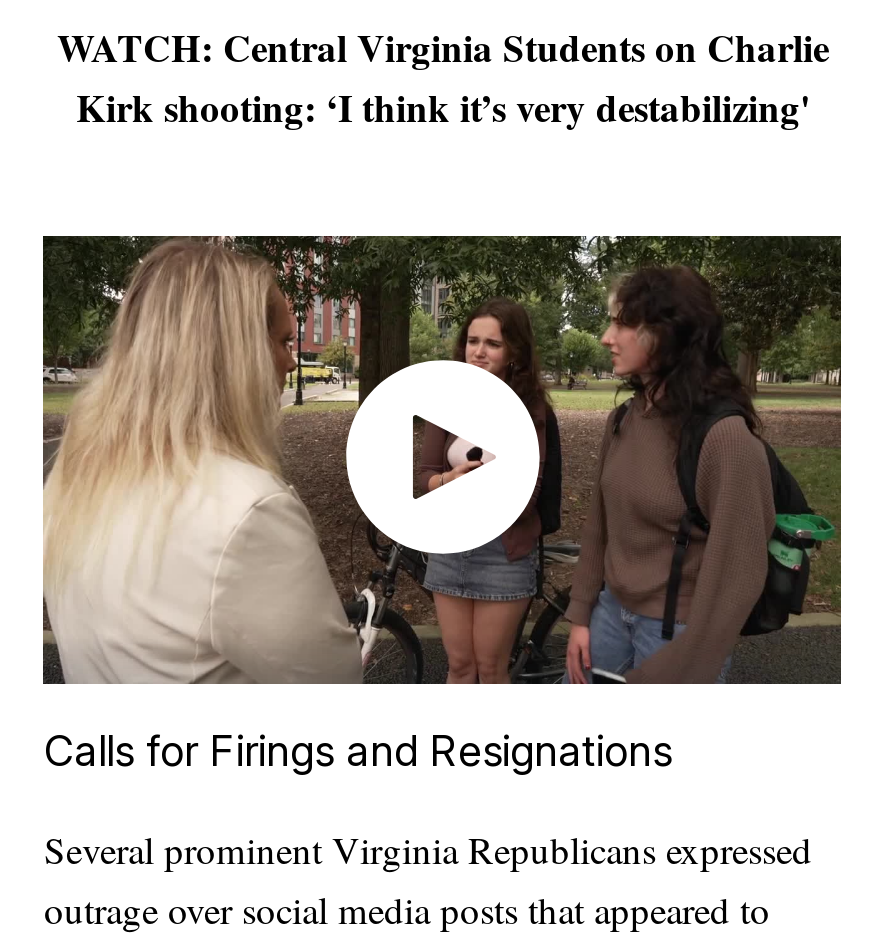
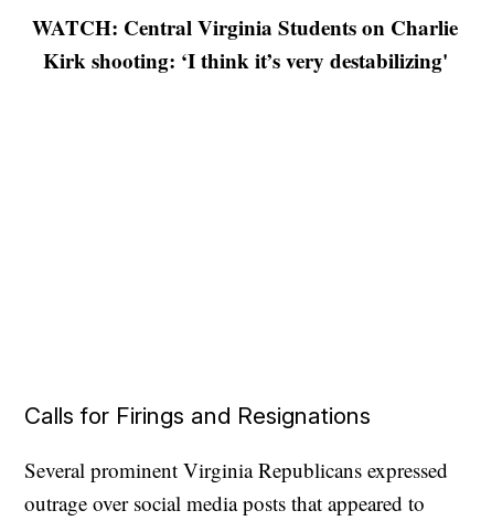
- [image]
